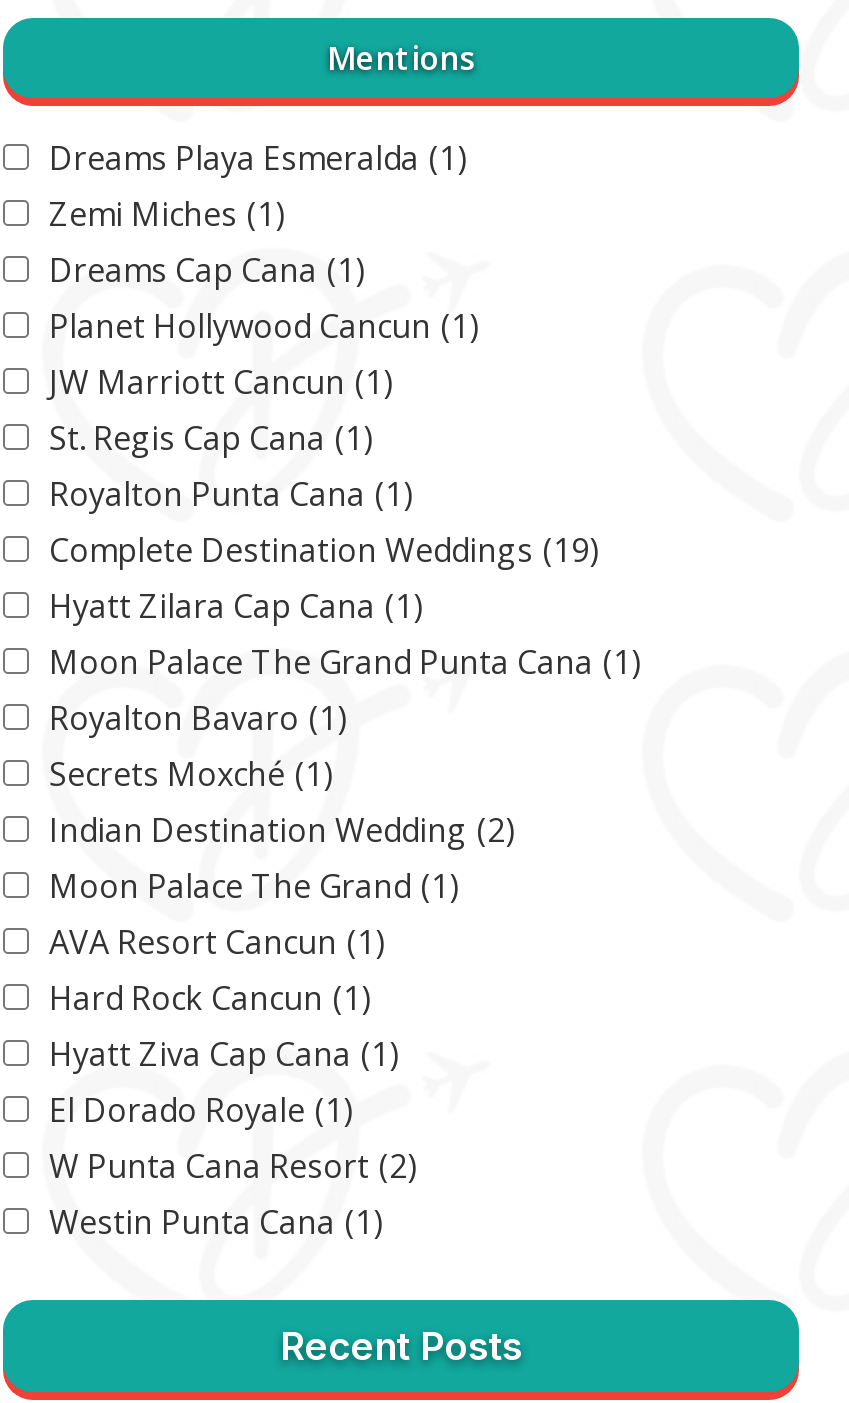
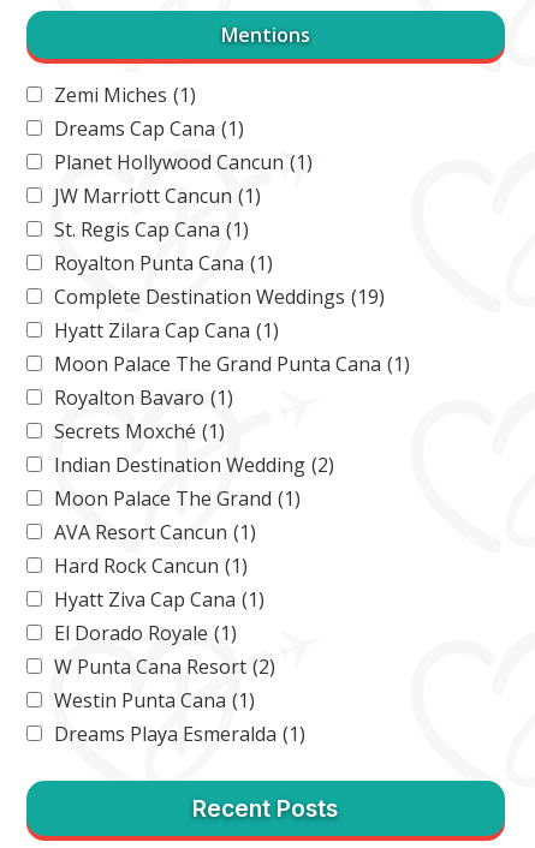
moved down: Dreams Playa Esmeralda (1)

moved up: Zemi Miches (1) | Dreams Cap Cana (1) | Planet Hollywood Cancun (1) | ... | W Punta Cana Resort (2) | Westin Punta Cana (1)
